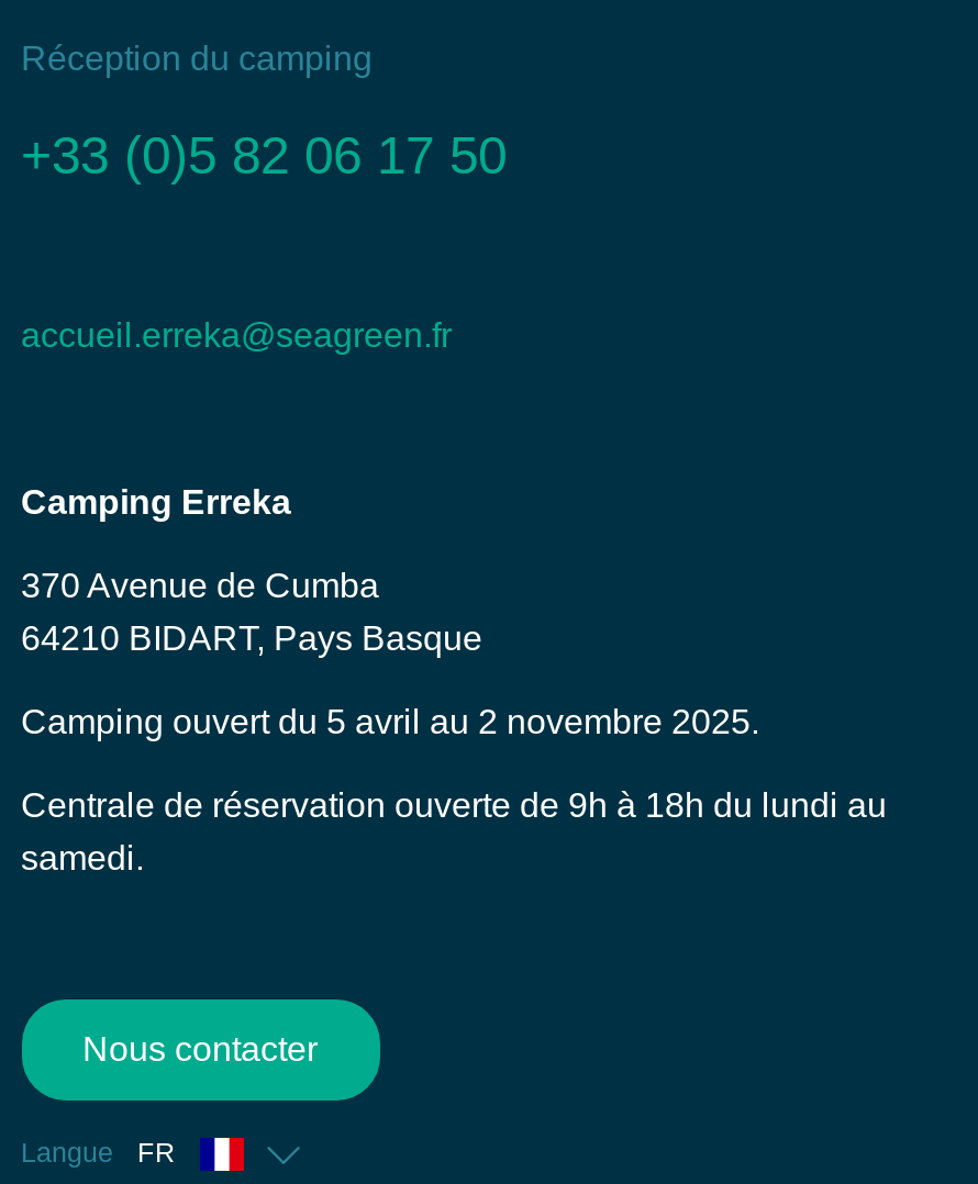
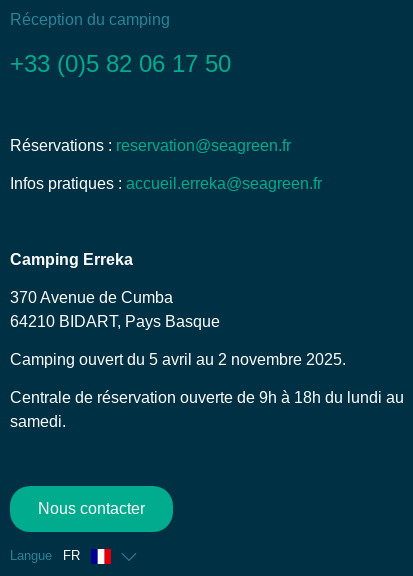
- accueil.erreka@seagreen.fr
+ Réservations : reservation@seagreen.fr
+ Infos pratiques : accueil.erreka@seagreen.fr
